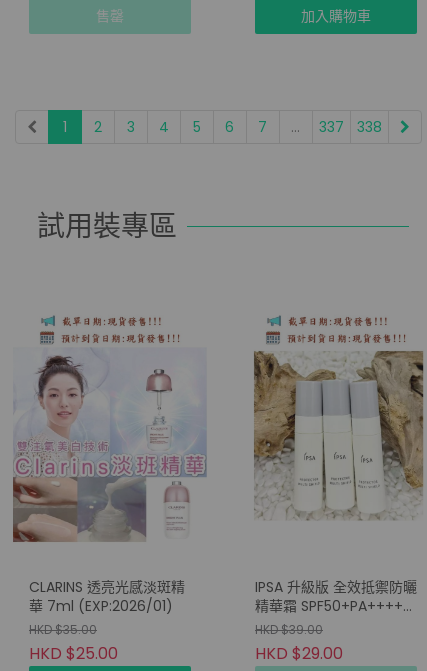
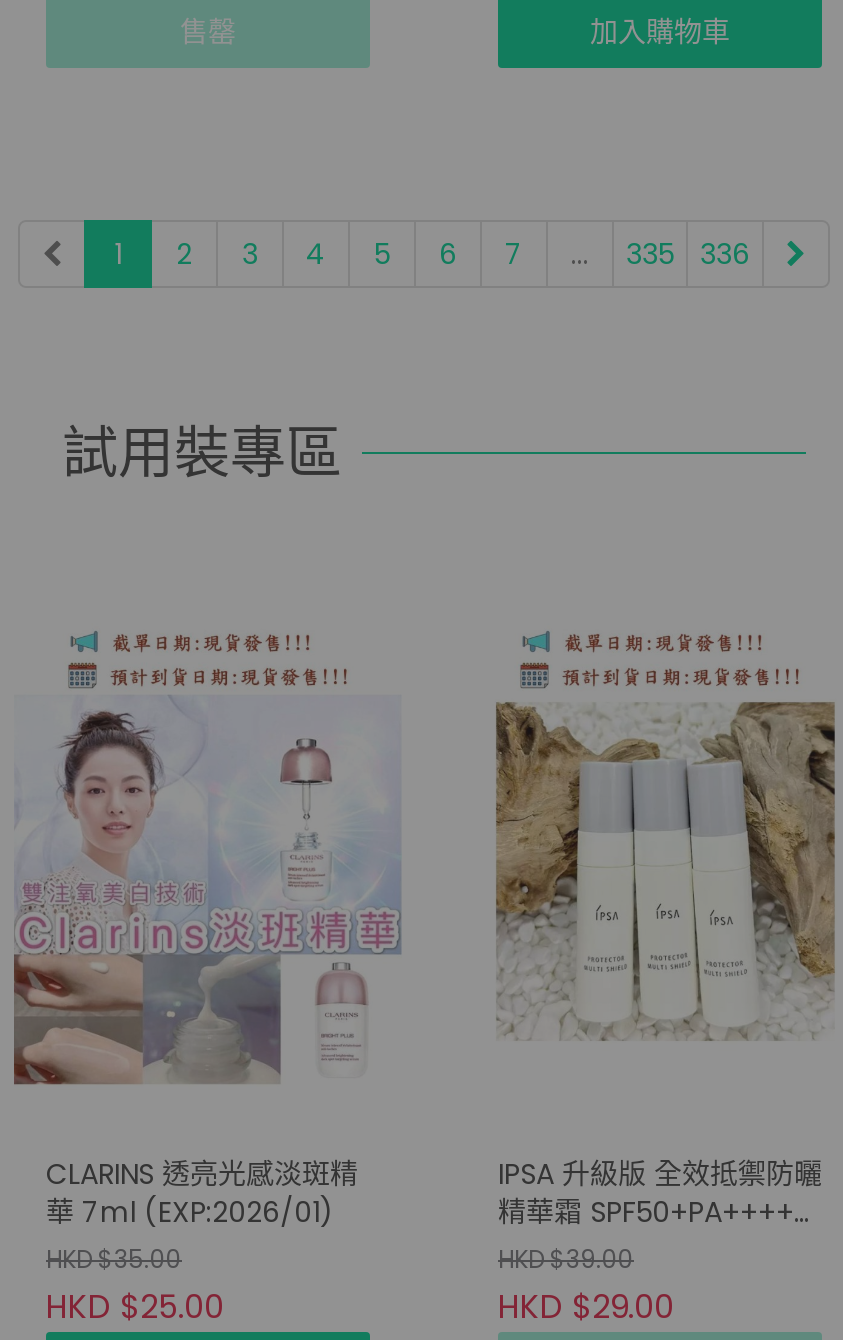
- 337
+ 335

- 338
+ 336
